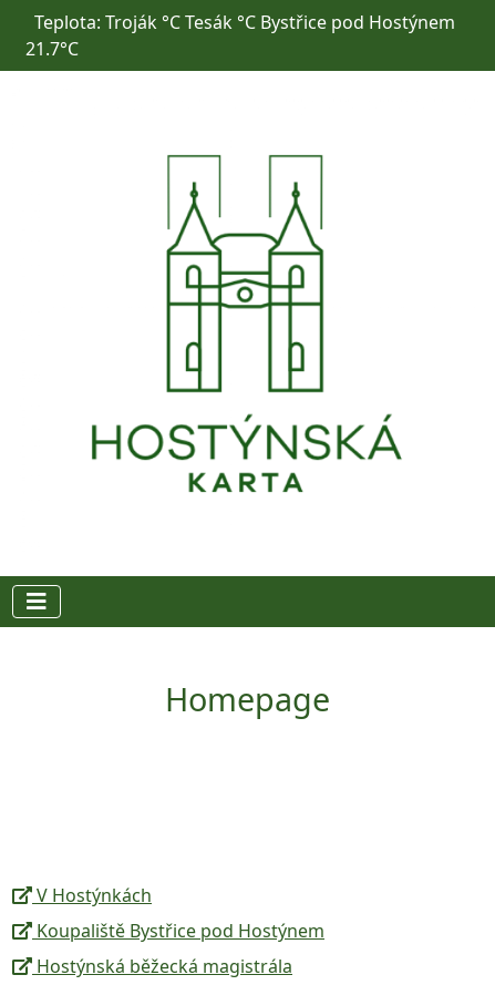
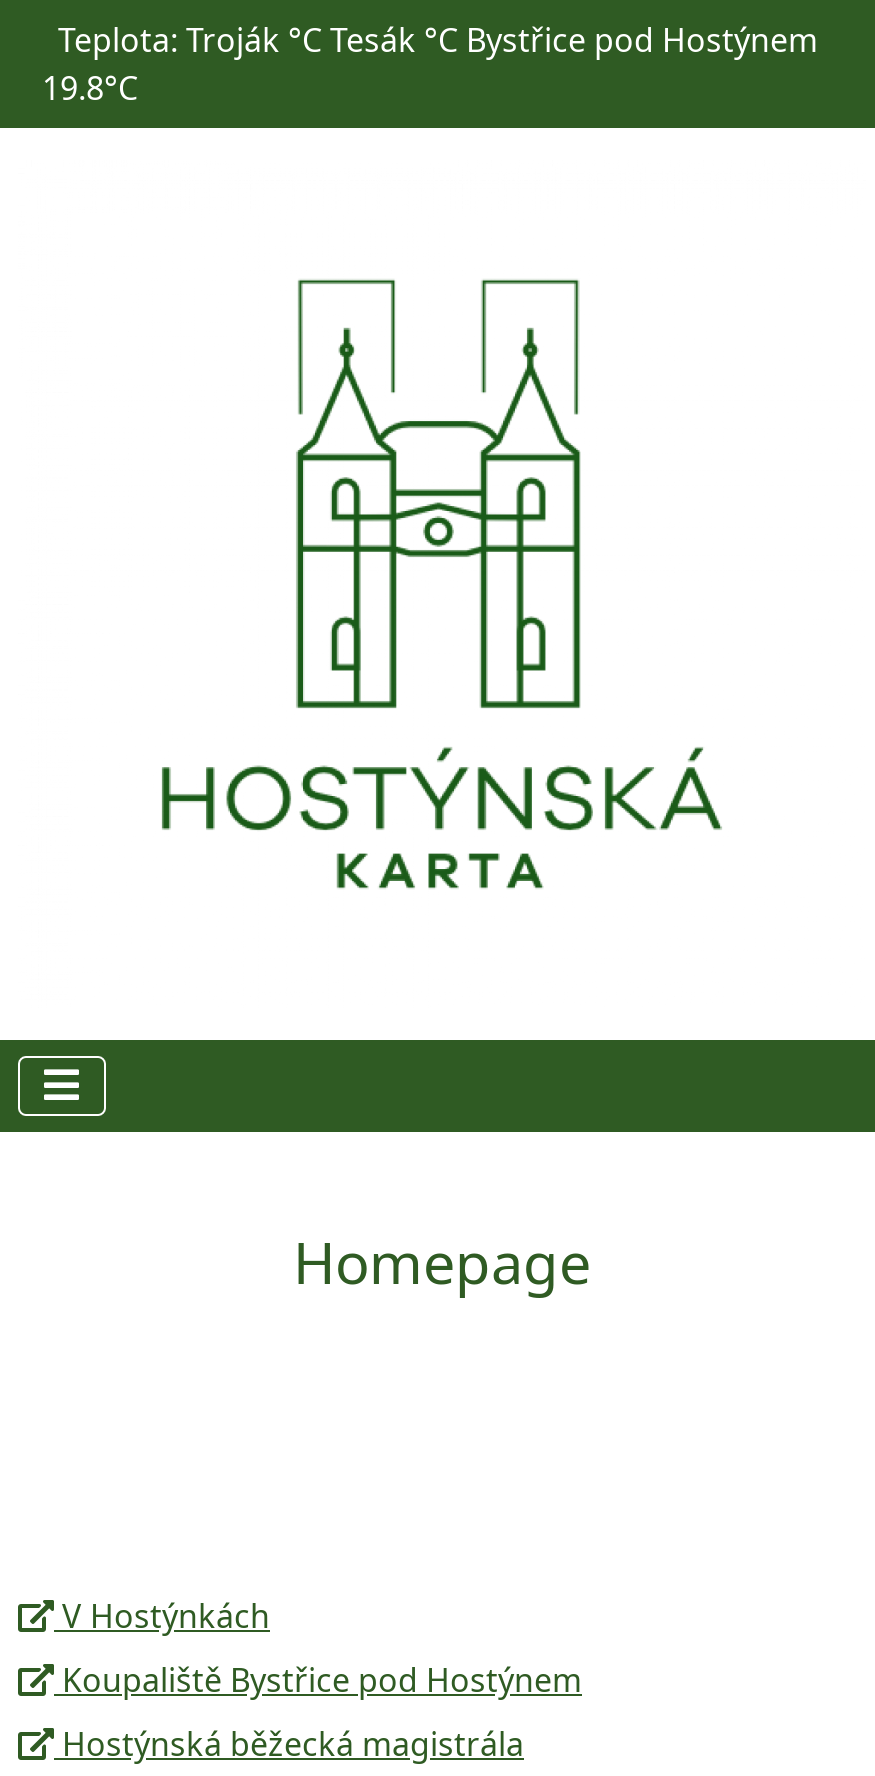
- 21.7°C
+ 19.8°C
